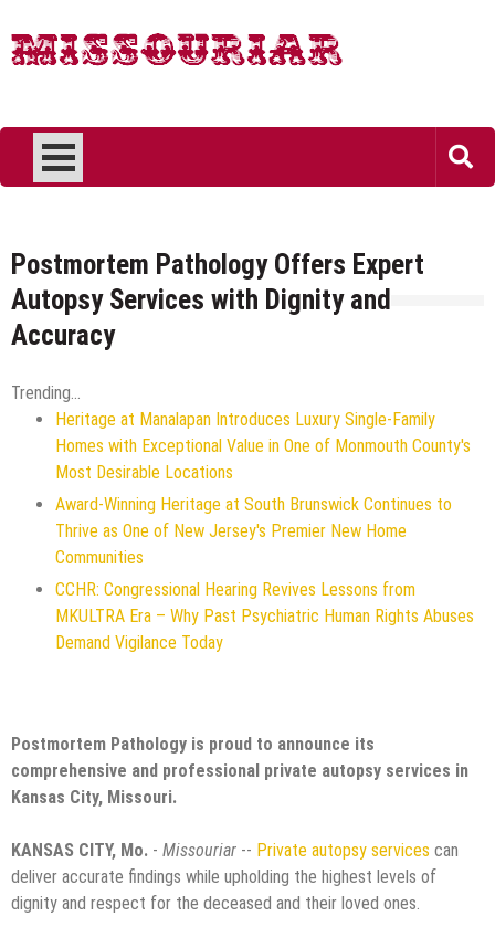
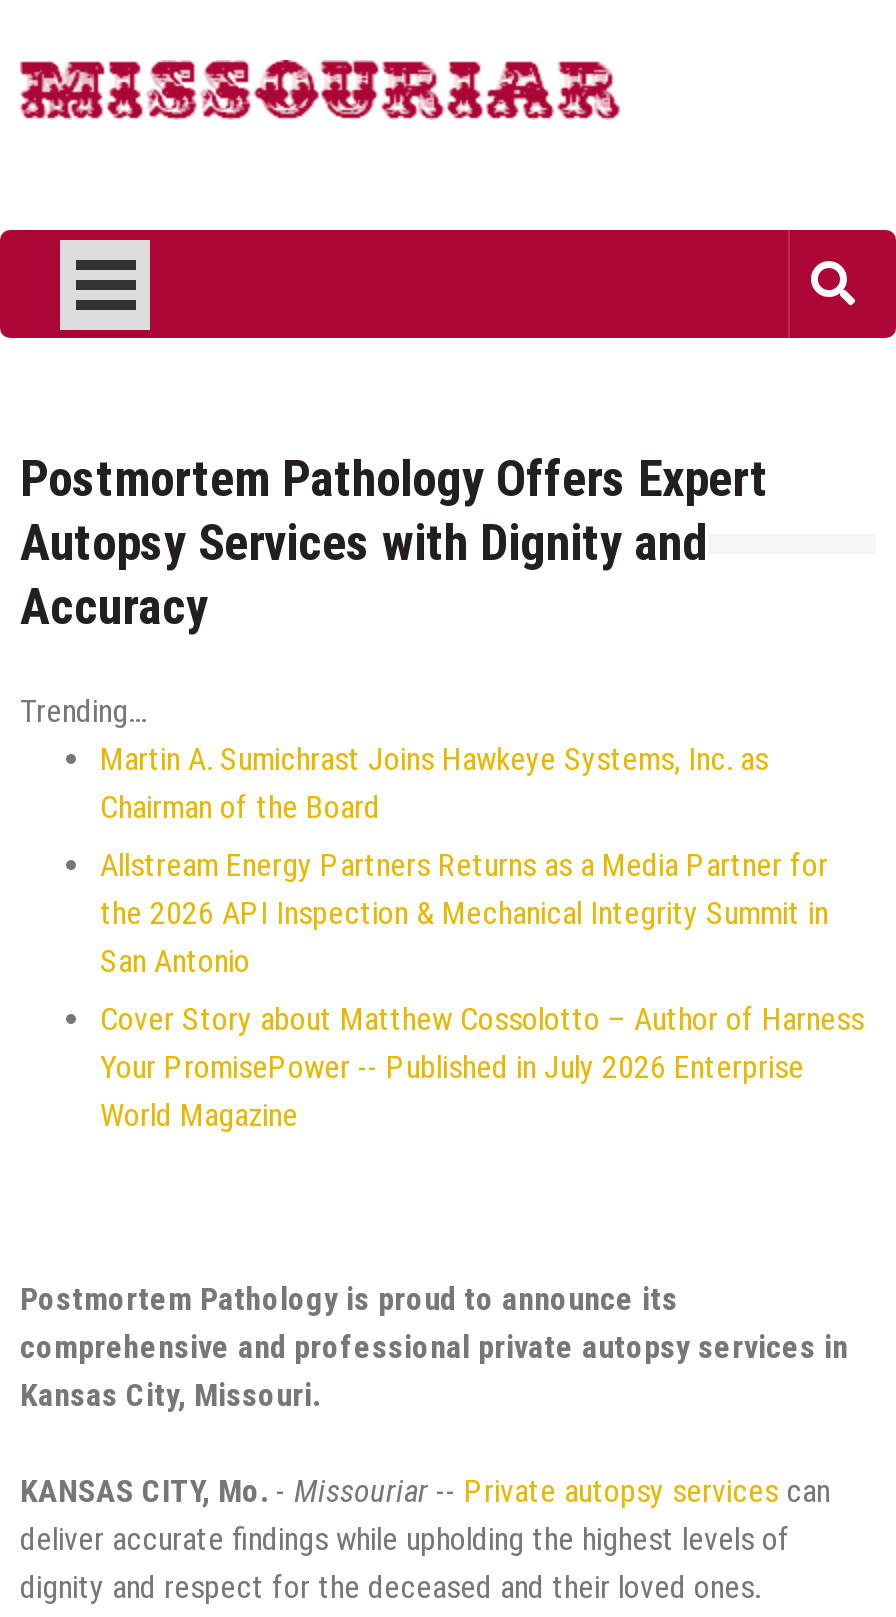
- Heritage at Manalapan Introduces Luxury Single-Family
- Homes with Exceptional Value in One of Monmouth County's
- Most Desirable Locations
+ Martin A. Sumichrast Joins Hawkeye Systems, Inc. as
+ Chairman of the Board

- Award-Winning Heritage at South Brunswick Continues to
- Thrive as One of New Jersey's Premier New Home
- Communities
+ Allstream Energy Partners Returns as a Media Partner for
+ the 2026 API Inspection & Mechanical Integrity Summit in
+ San Antonio

- CCHR: Congressional Hearing Revives Lessons from
- MKULTRA Era – Why Past Psychiatric Human Rights Abuses
- Demand Vigilance Today
+ Cover Story about Matthew Cossolotto – Author of Harness
+ Your PromisePower -- Published in July 2026 Enterprise
+ World Magazine
